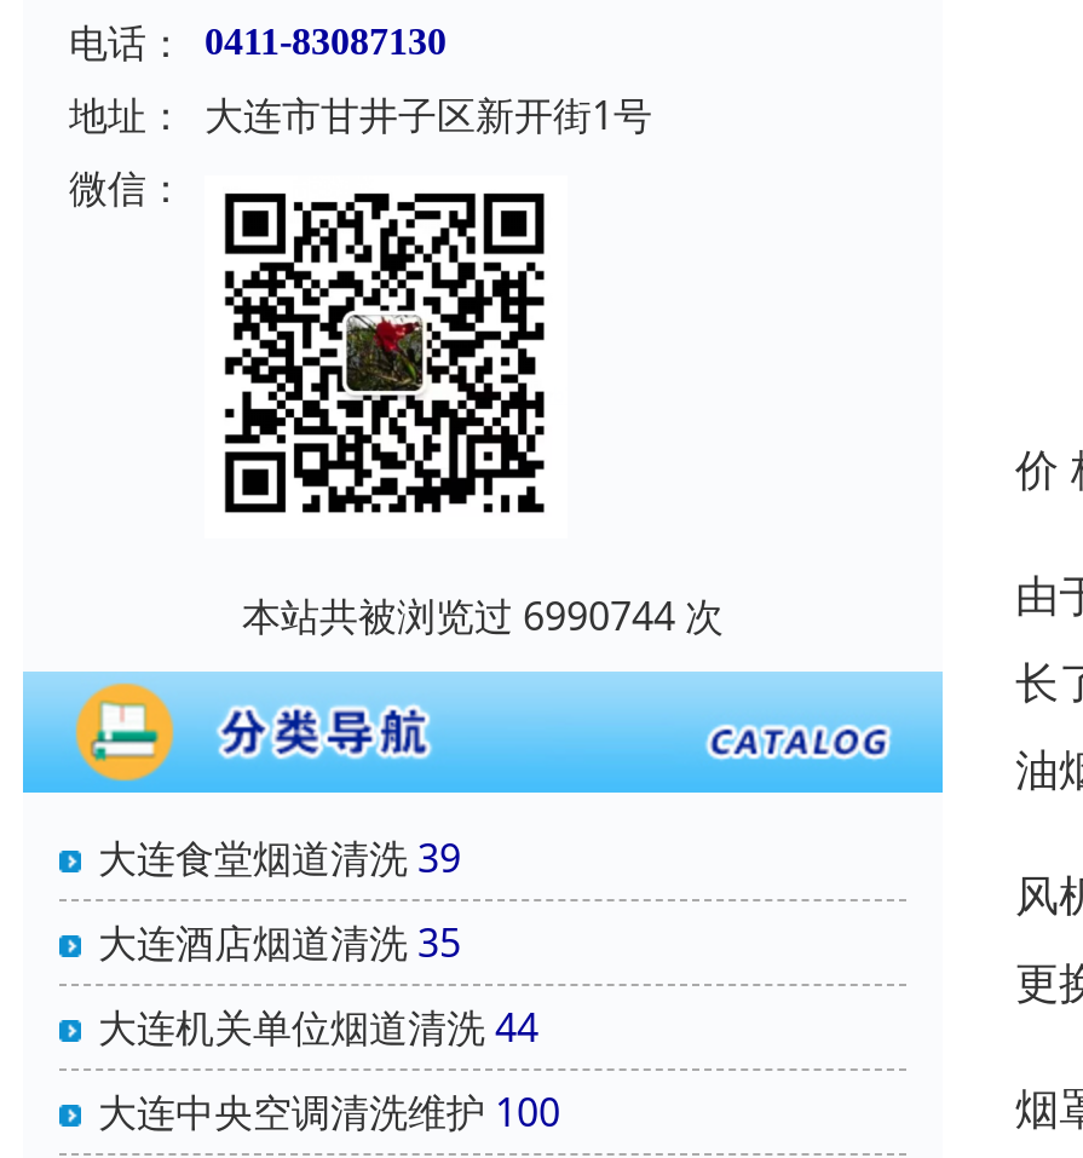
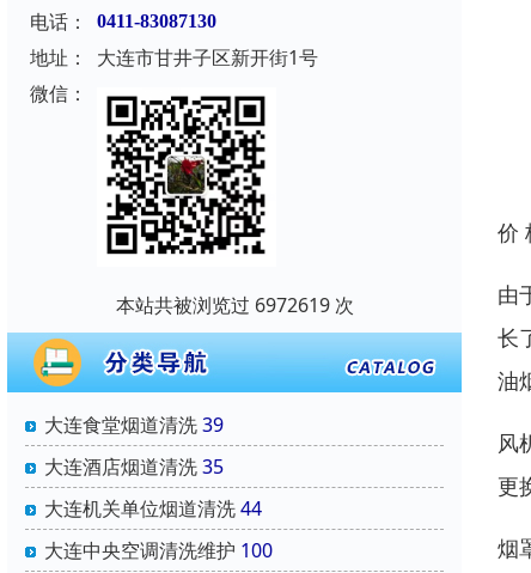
- 本站共被浏览过 6990744 次
+ 本站共被浏览过 6972619 次
